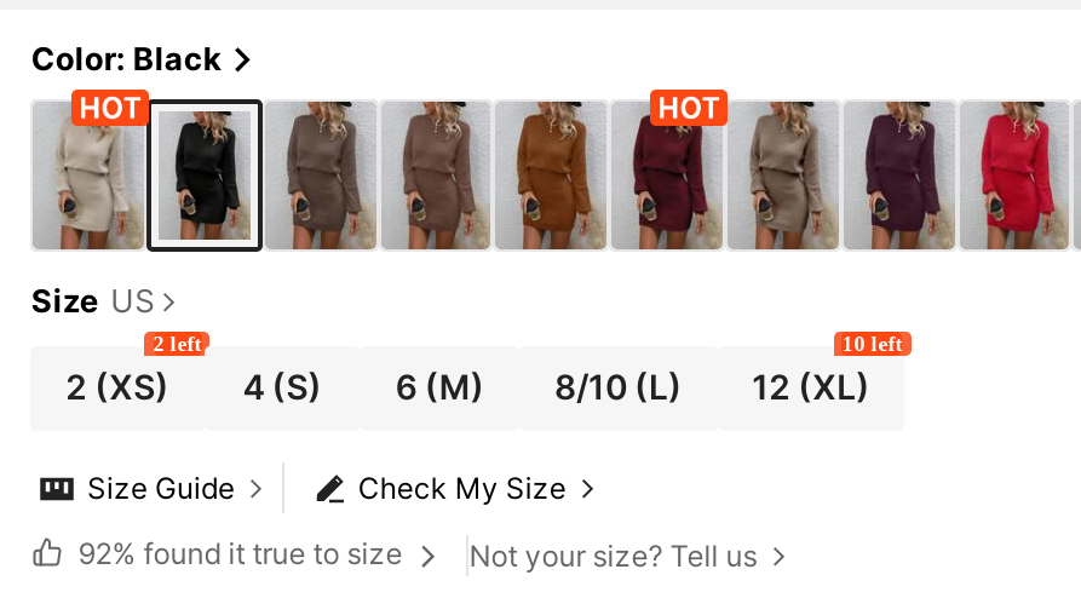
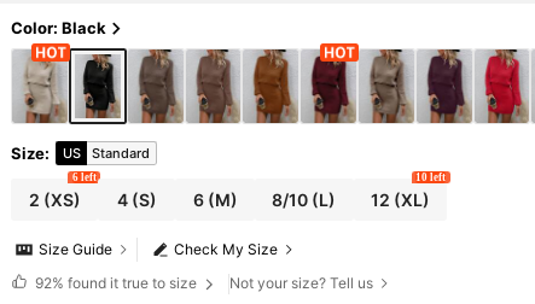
- Size US
+ Size:
+ US
+ Standard

- 2 left
+ 6 left
